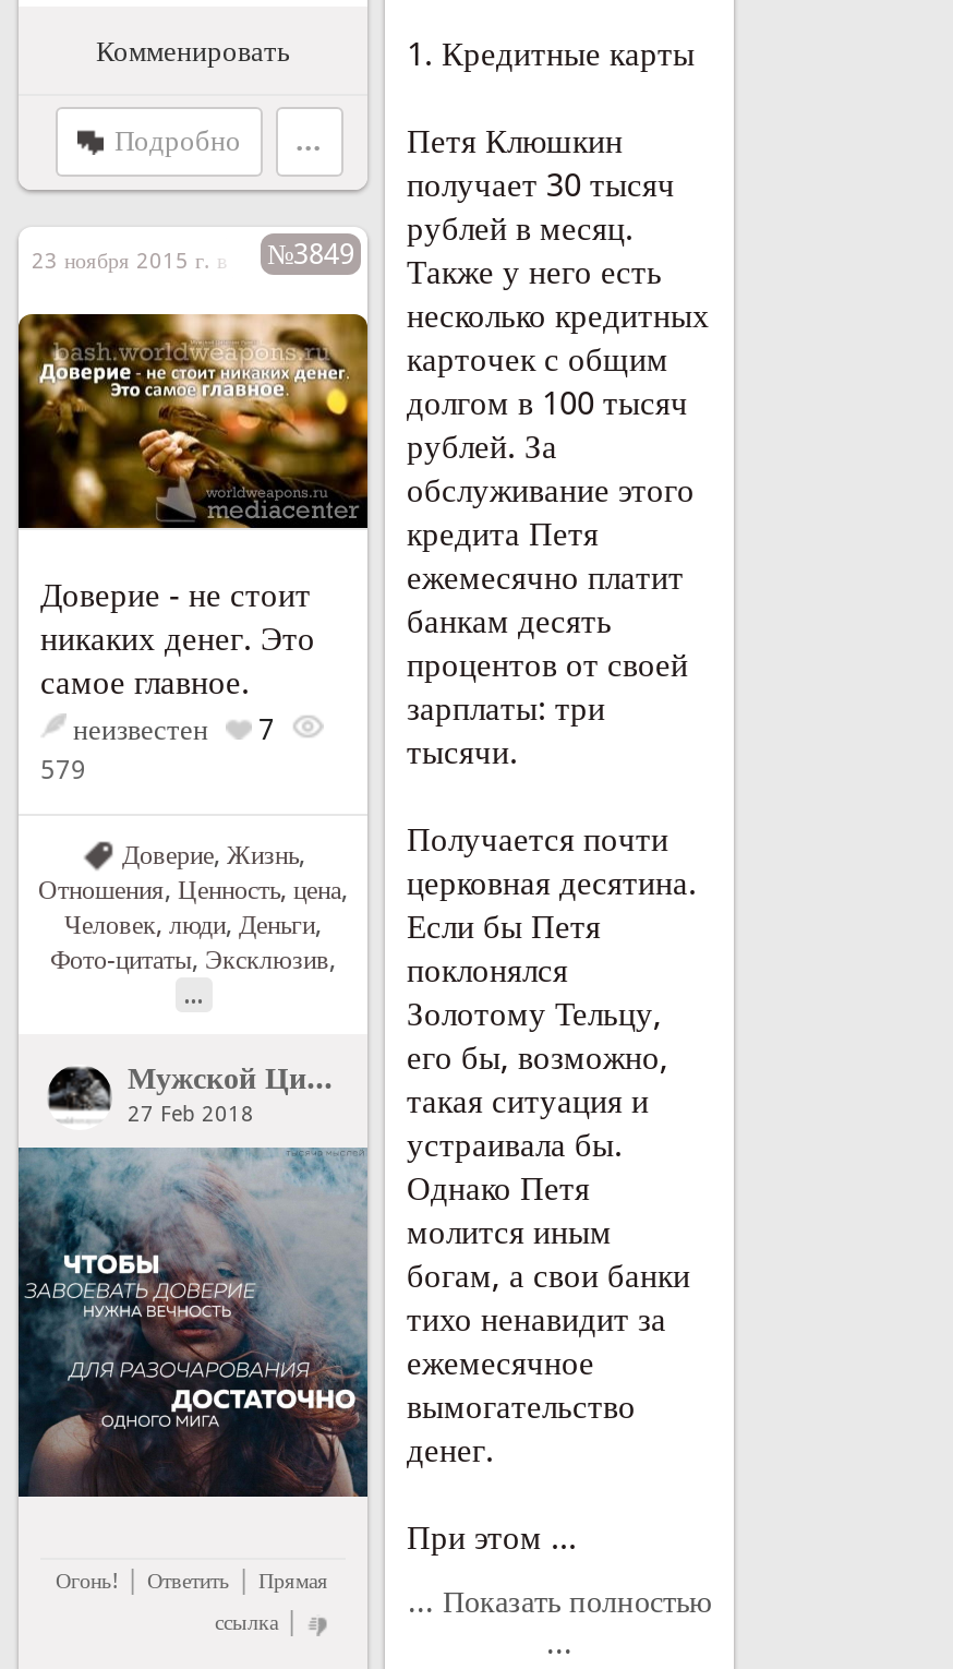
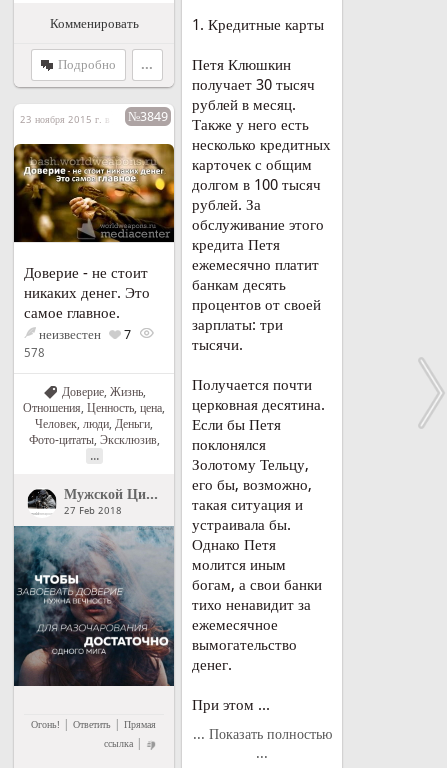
- 579
+ 578
